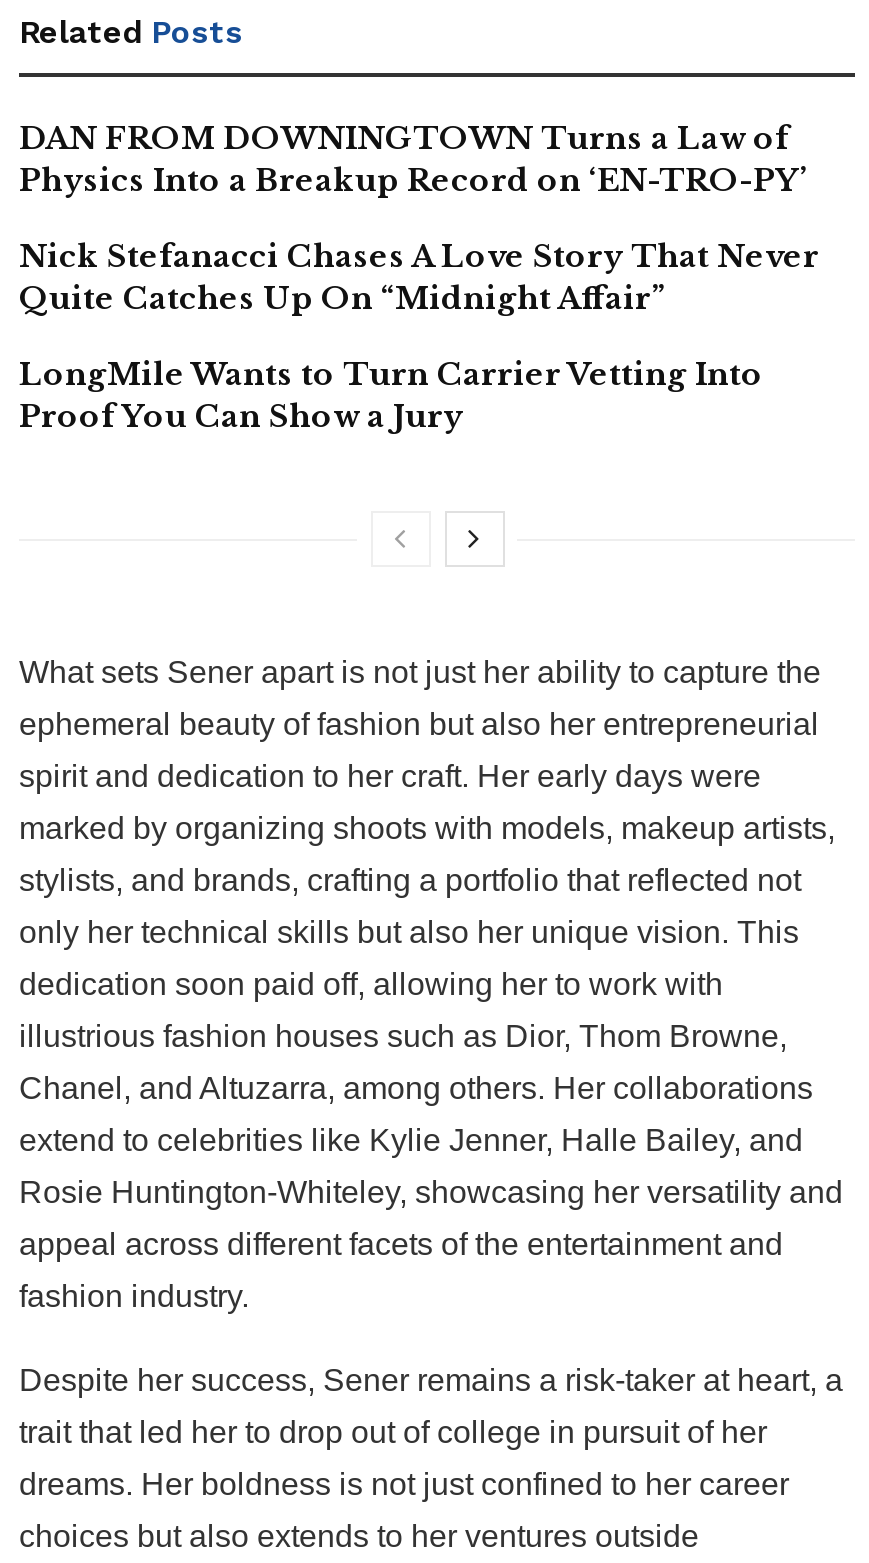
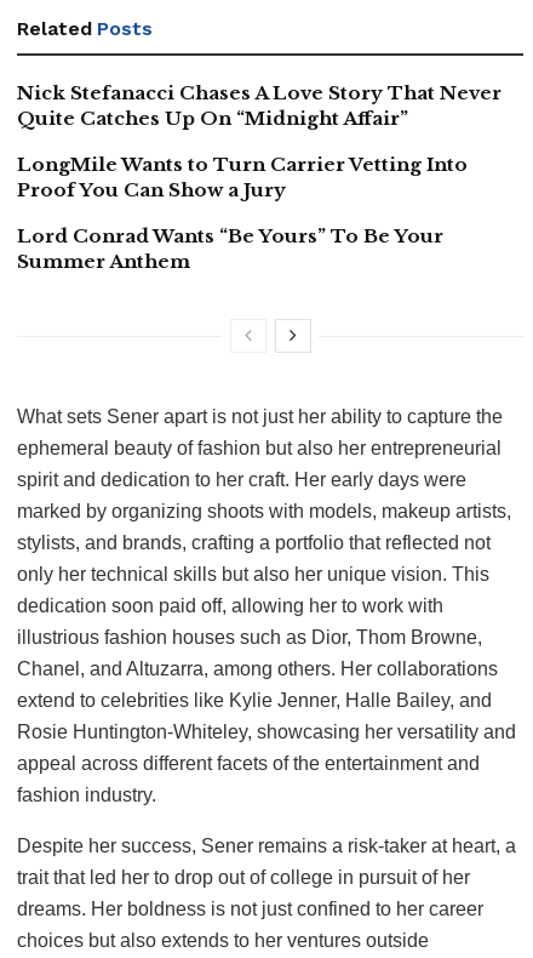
- DAN FROM DOWNINGTOWN Turns a Law of
- Physics Into a Breakup Record on ‘EN-TRO-PY’

moved up: Nick Stefanacci Chases A Love Story That Never | Quite Catches Up On “Midnight Affair” | LongMile Wants to Turn Carrier Vetting Into | Proof You Can Show a Jury

+ Lord Conrad Wants “Be Yours” To Be Your
+ Summer Anthem
